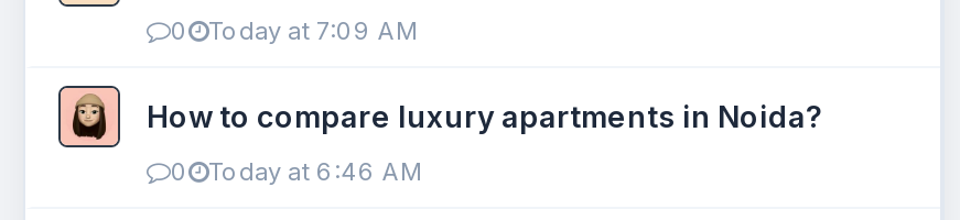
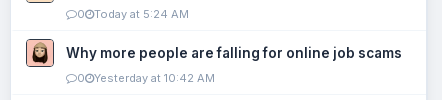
- 0 Today at 7:09 AM
+ 0 Today at 5:24 AM

- How to compare luxury apartments in Noida?
+ Why more people are falling for online job scams

- Today at 6:46 AM
+ Yesterday at 10:42 AM
